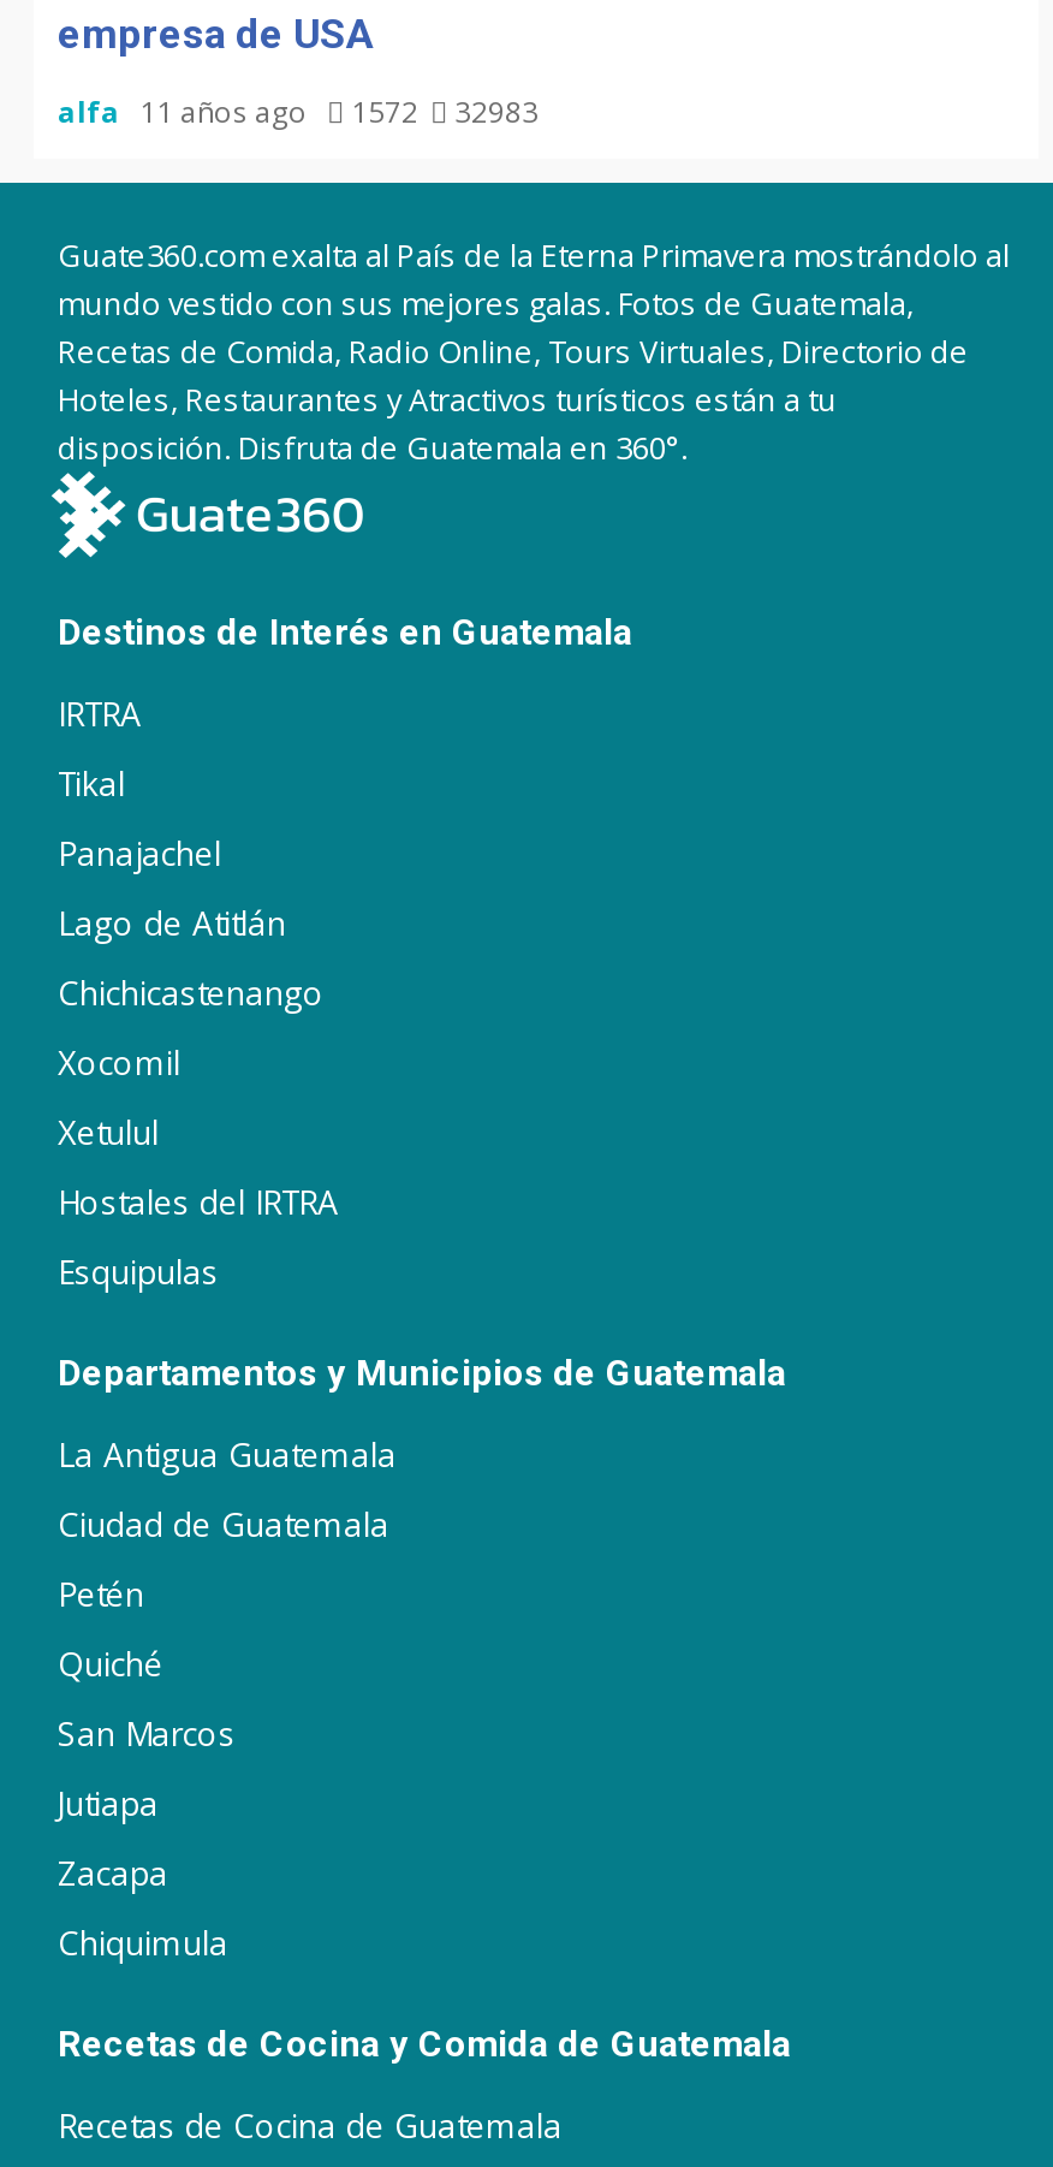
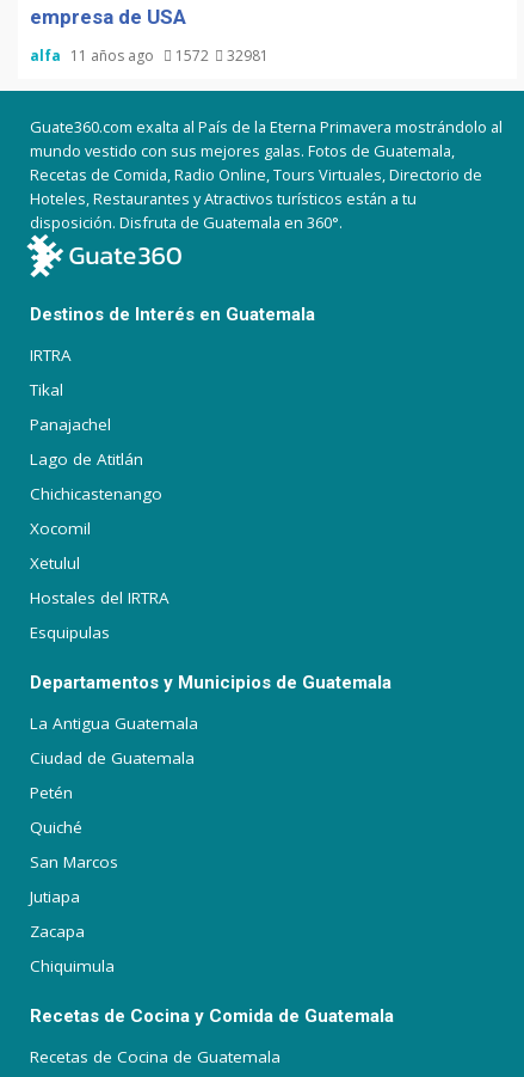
- alfa 11 años ago 1572 32983
+ alfa 11 años ago 1572 32981
